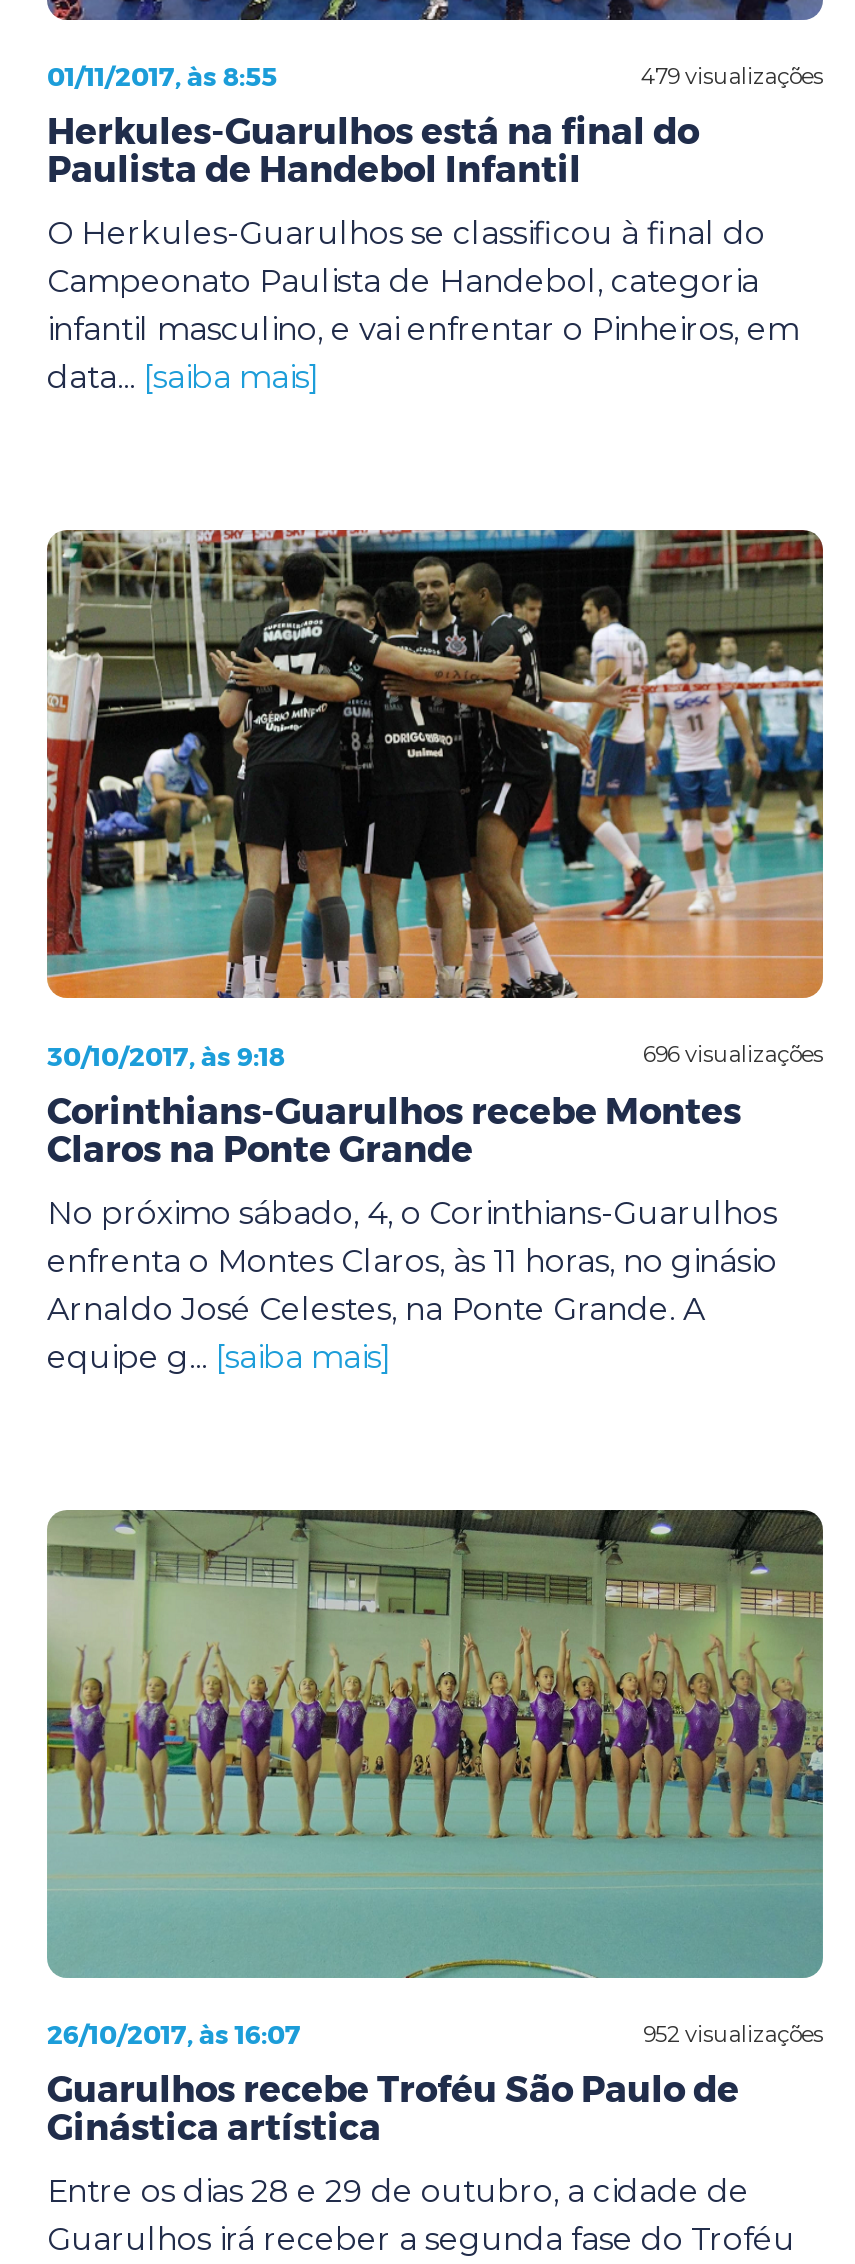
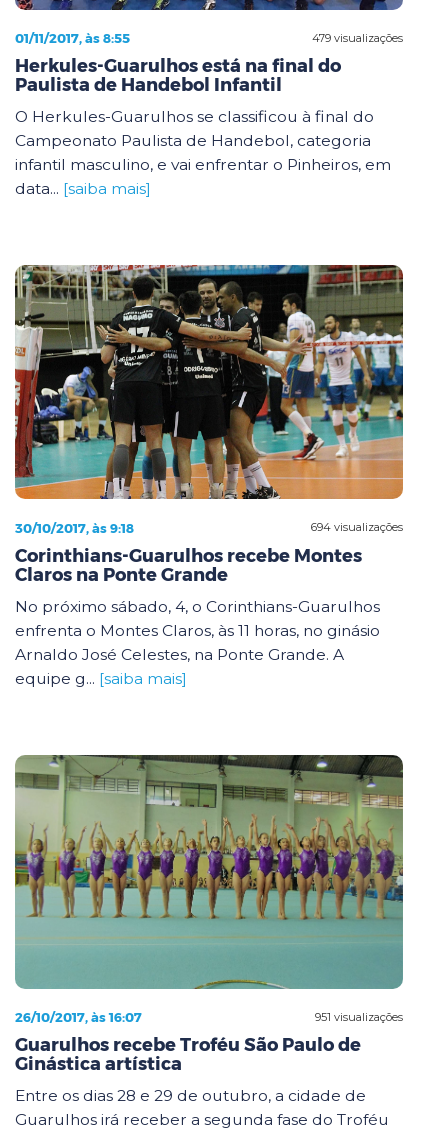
- 696 visualizações
+ 694 visualizações

- 952 visualizações
+ 951 visualizações
